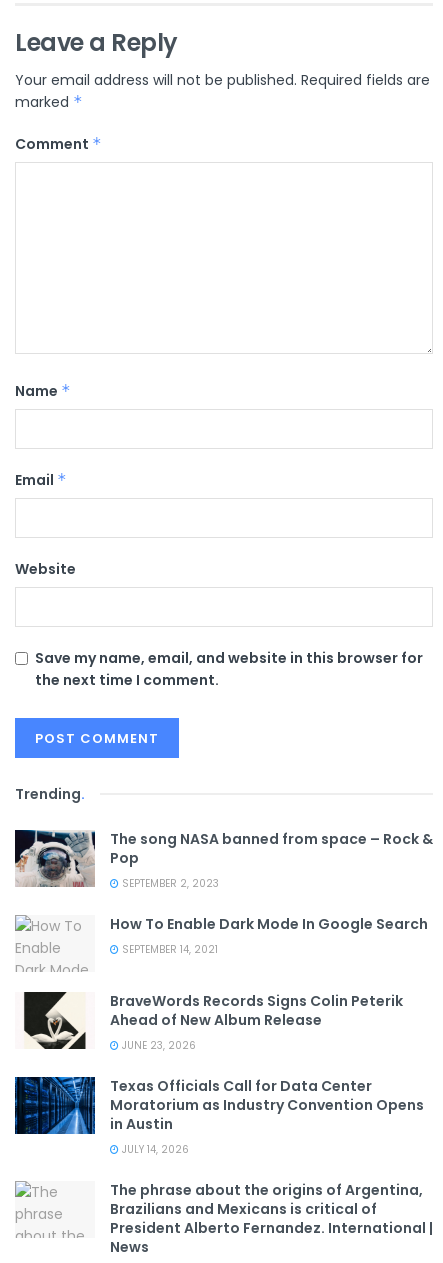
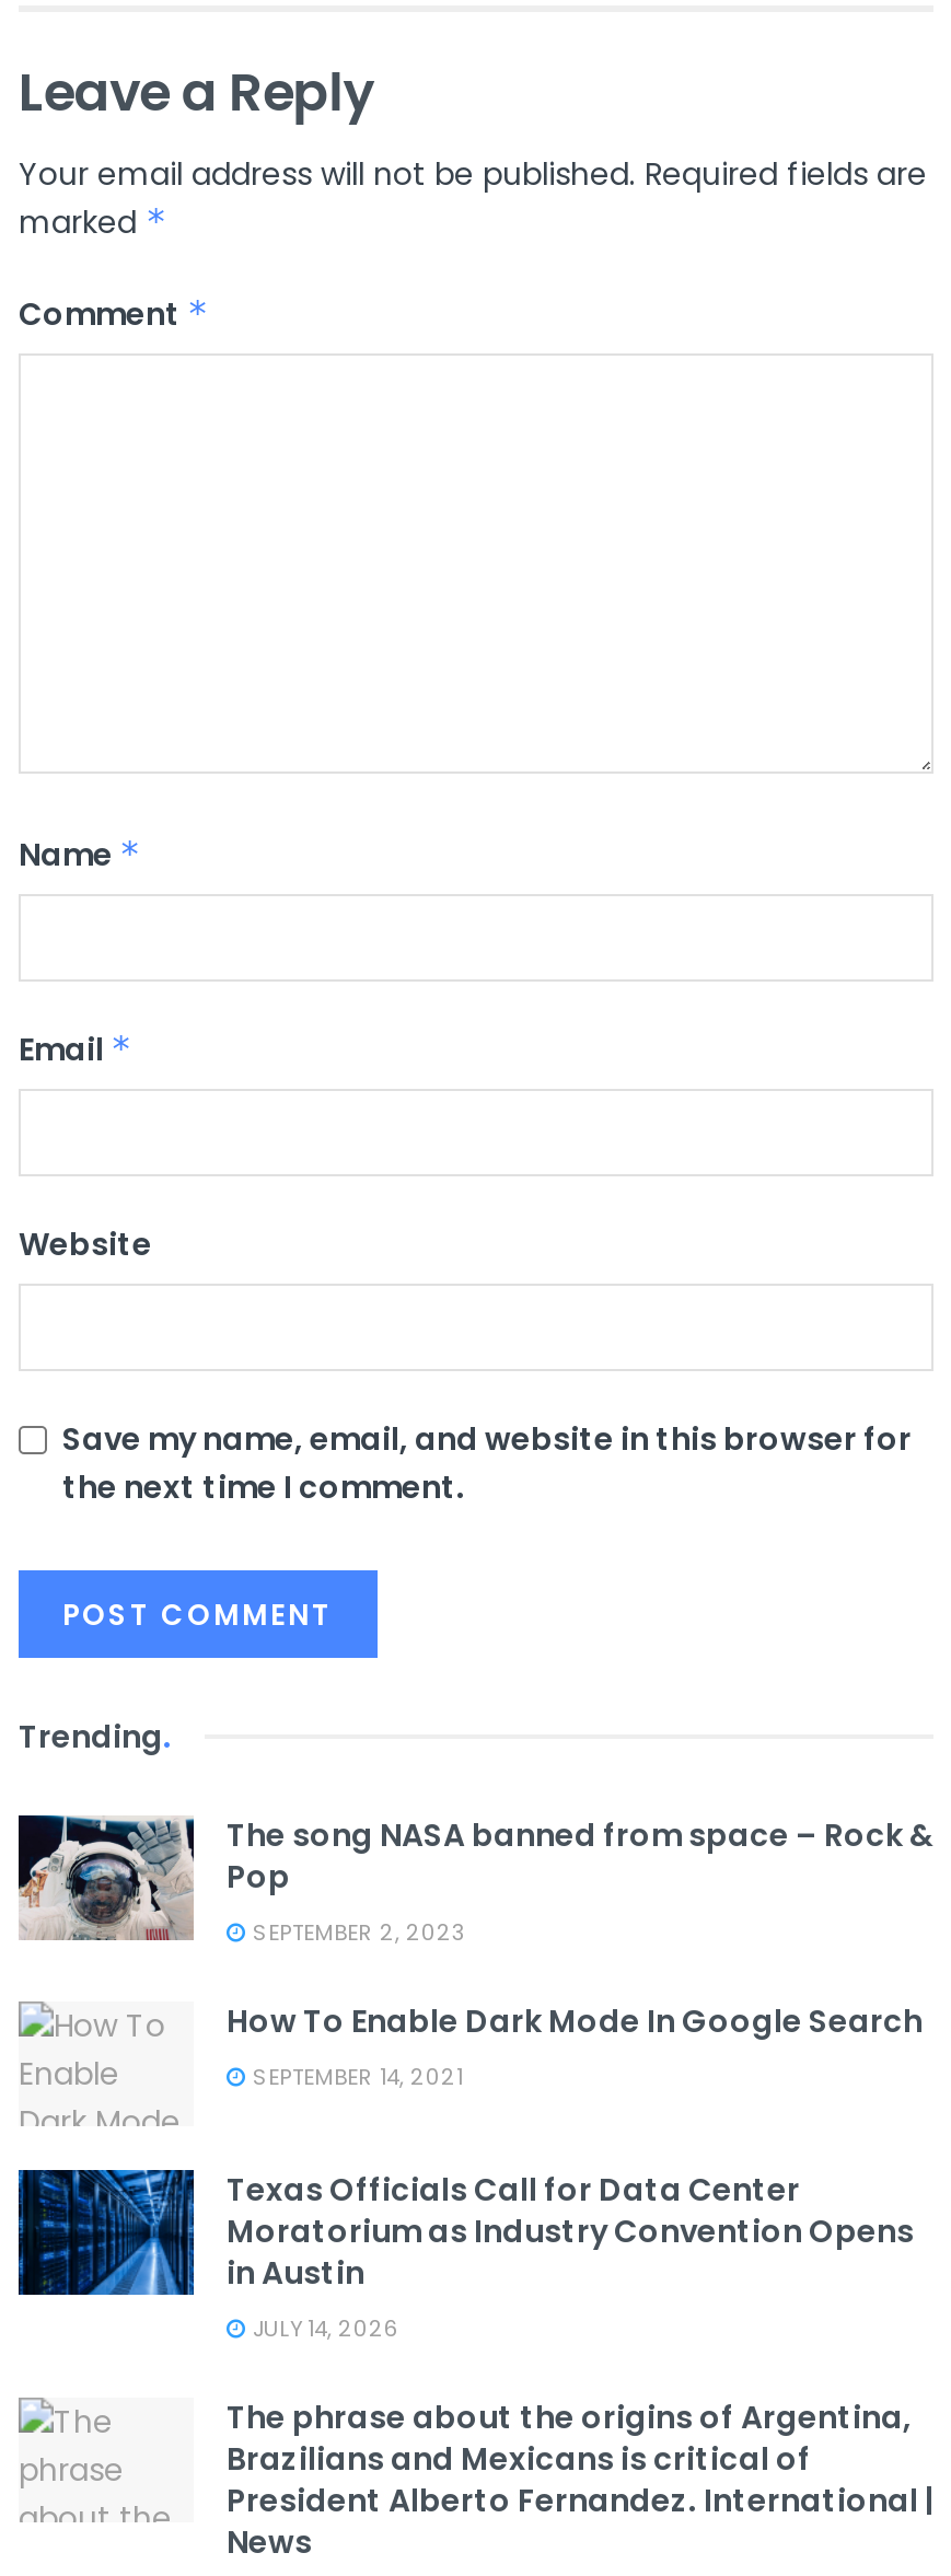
- [image]
- BraveWords Records Signs Colin Peterik
- Ahead of New Album Release
- JUNE 23, 2026
